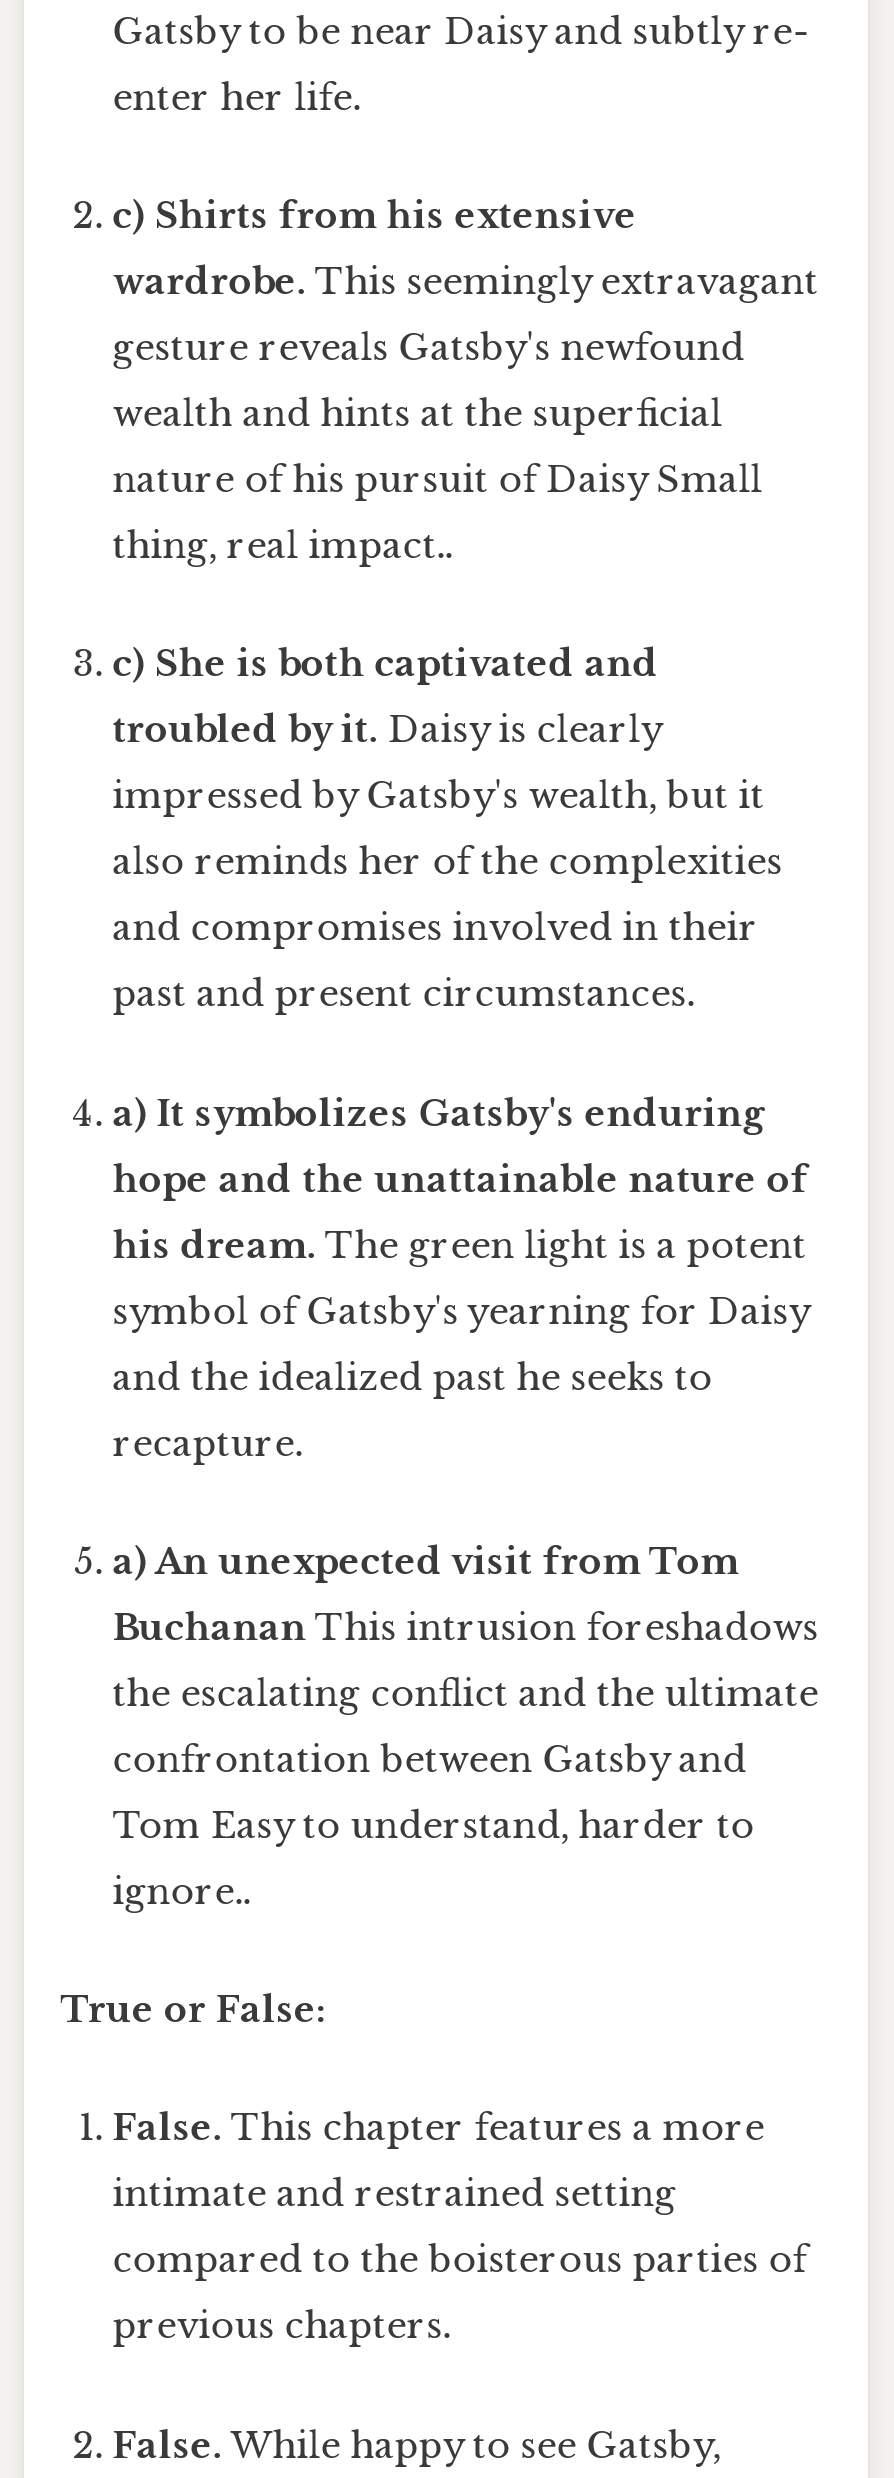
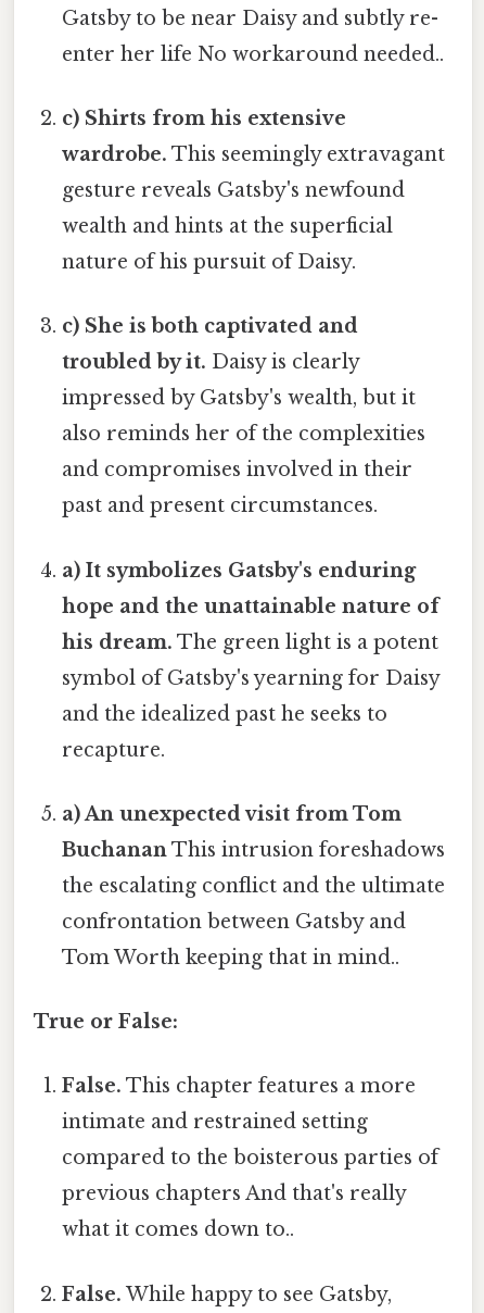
- enter her life.
+ enter her life No workaround needed..

- nature of his pursuit of Daisy Small
- thing, real impact..
+ nature of his pursuit of Daisy.

- Tom Easy to understand, harder to
- ignore..
+ Tom Worth keeping that in mind..

moved up: True or False: | False. This chapter features a more | intimate and restrained setting | compared to the boisterous parties of

- previous chapters.
+ previous chapters And that's really
+ what it comes down to..
